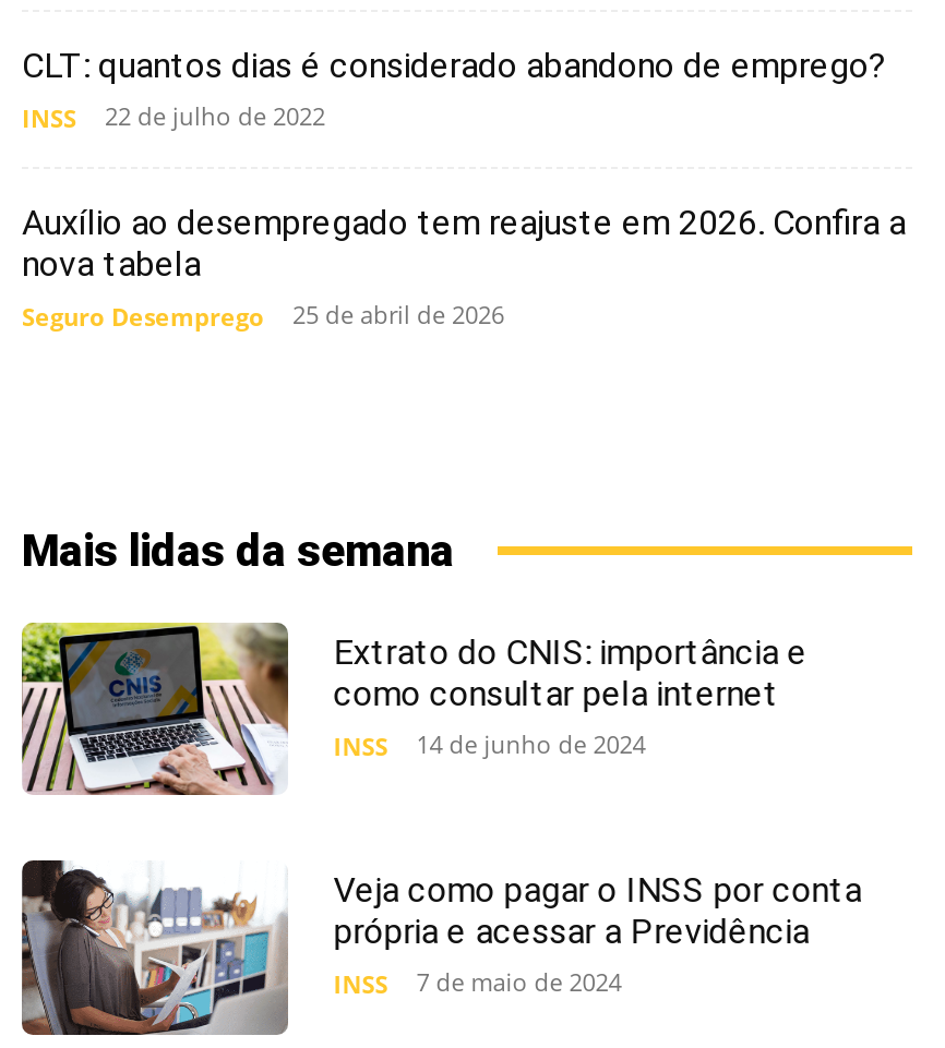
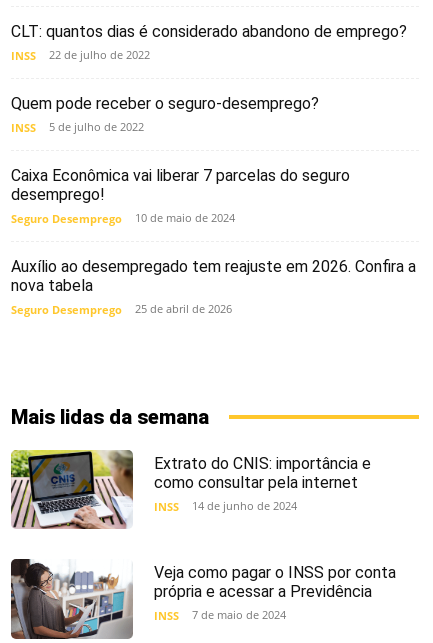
+ Quem pode receber o seguro-desemprego?
+ INSS
+ 5 de julho de 2022
+ Caixa Econômica vai liberar 7 parcelas do seguro
+ desemprego!
+ Seguro Desemprego
+ 10 de maio de 2024
